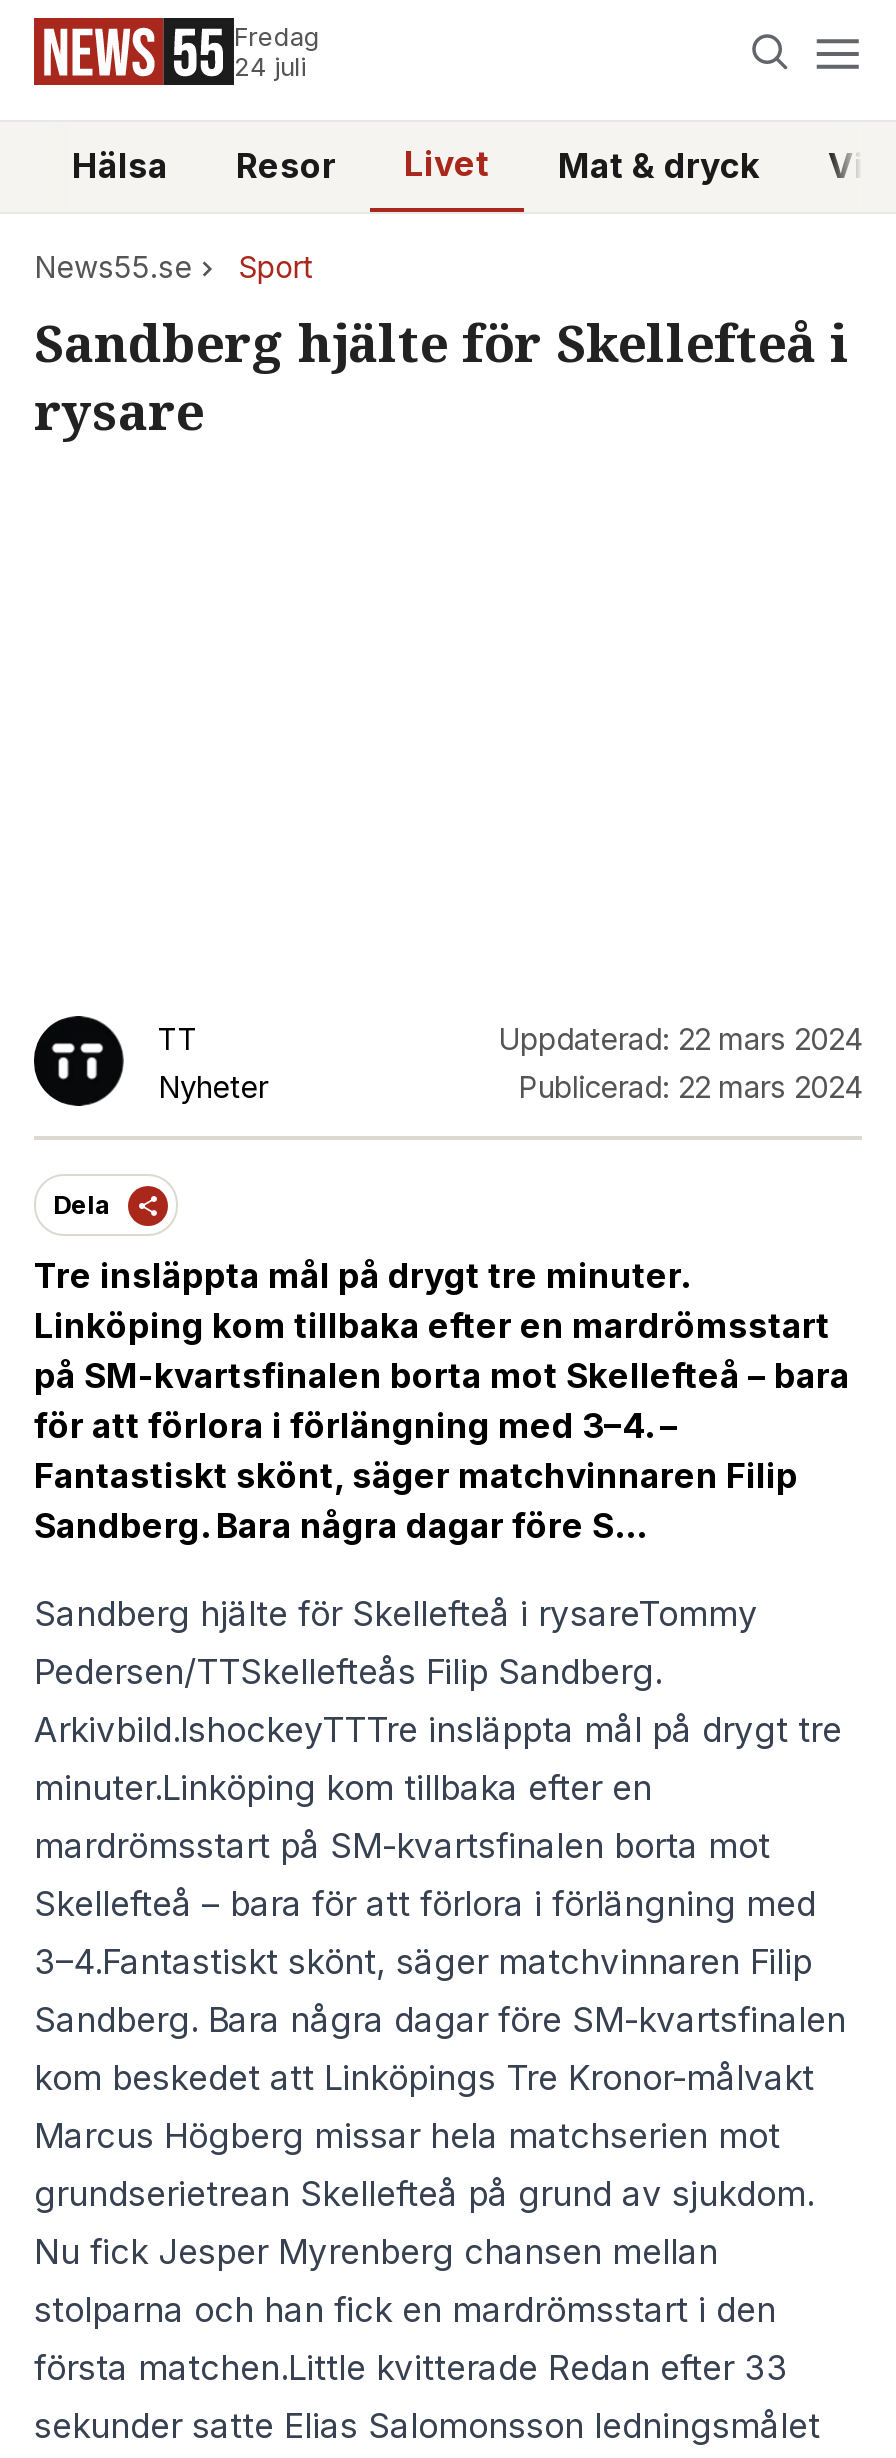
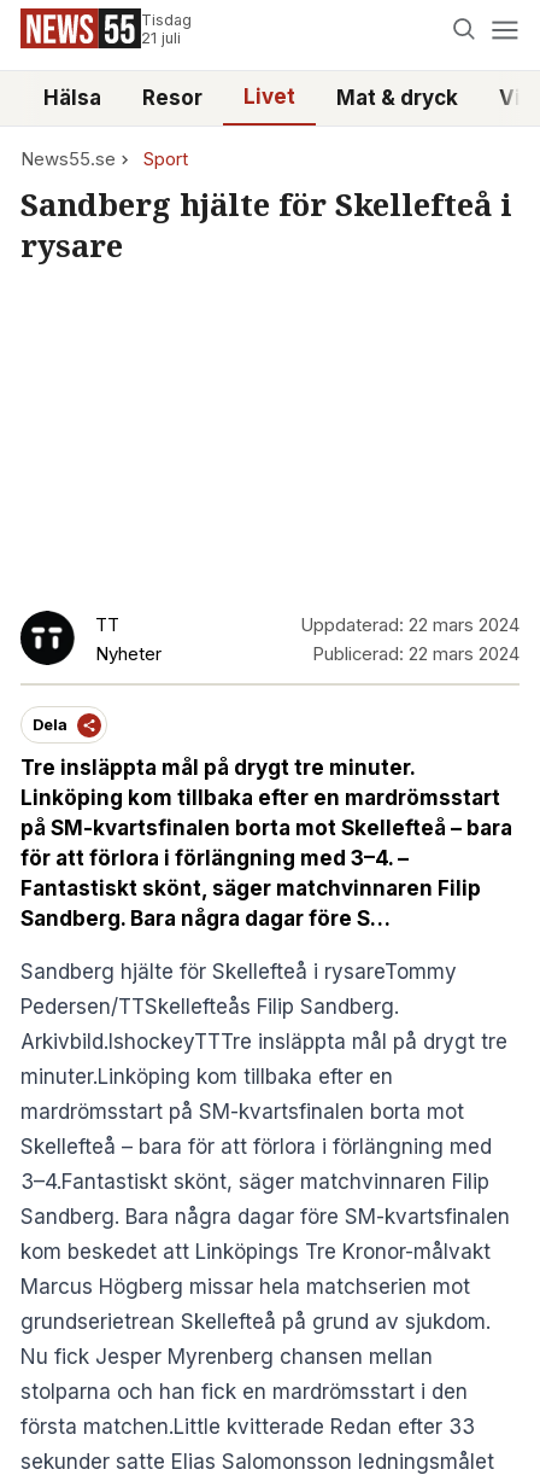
- Fredag
- 24 juli
+ Tisdag
+ 21 juli
